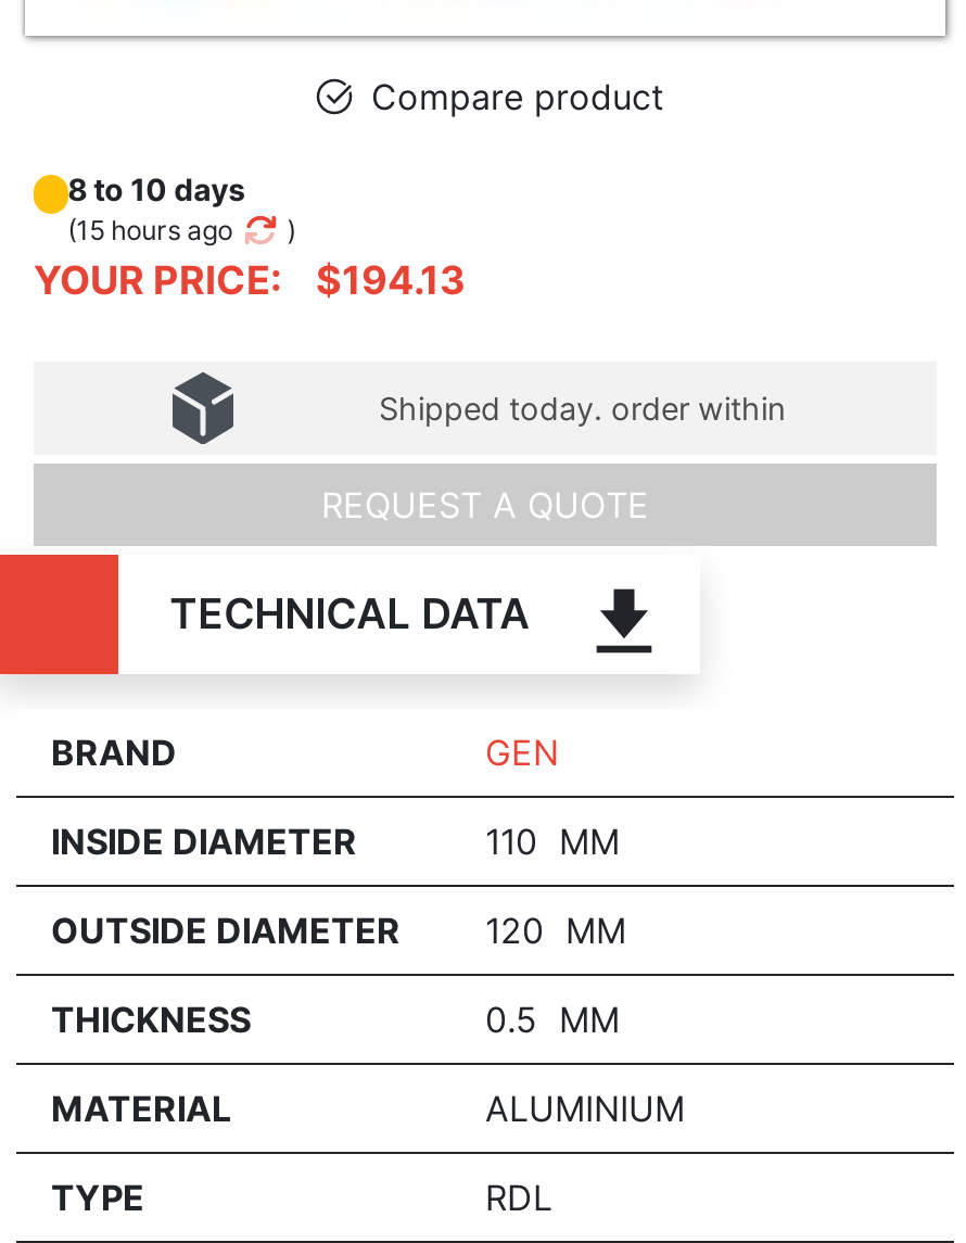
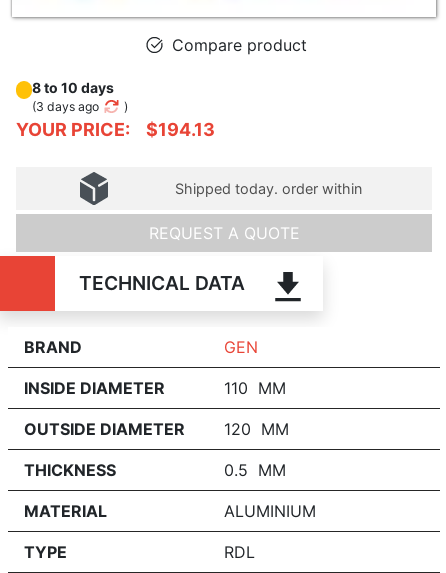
- (15 hours ago
+ (3 days ago
